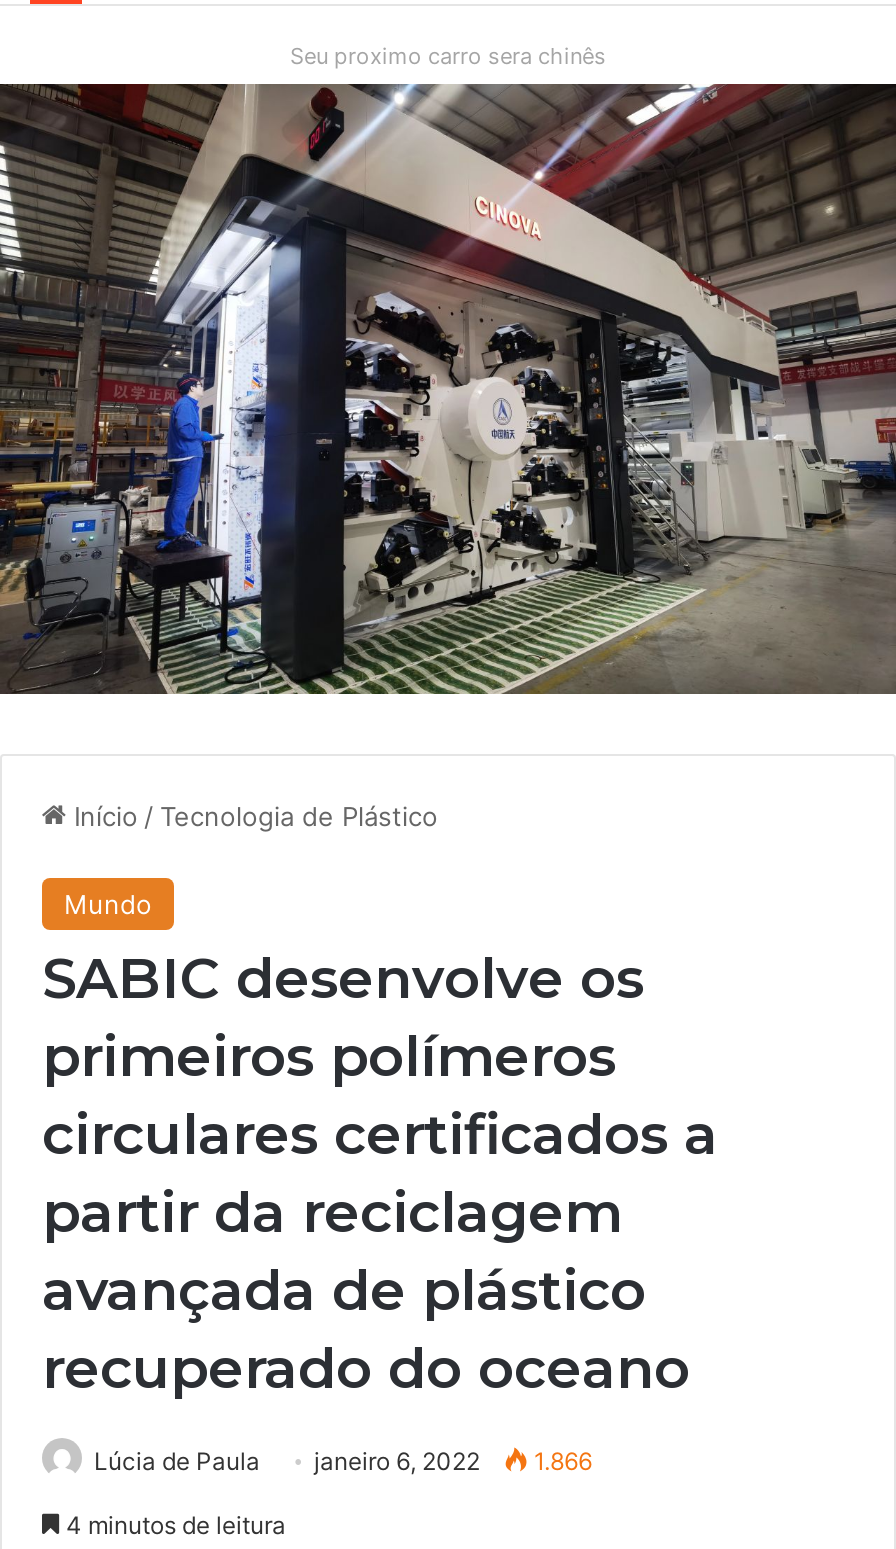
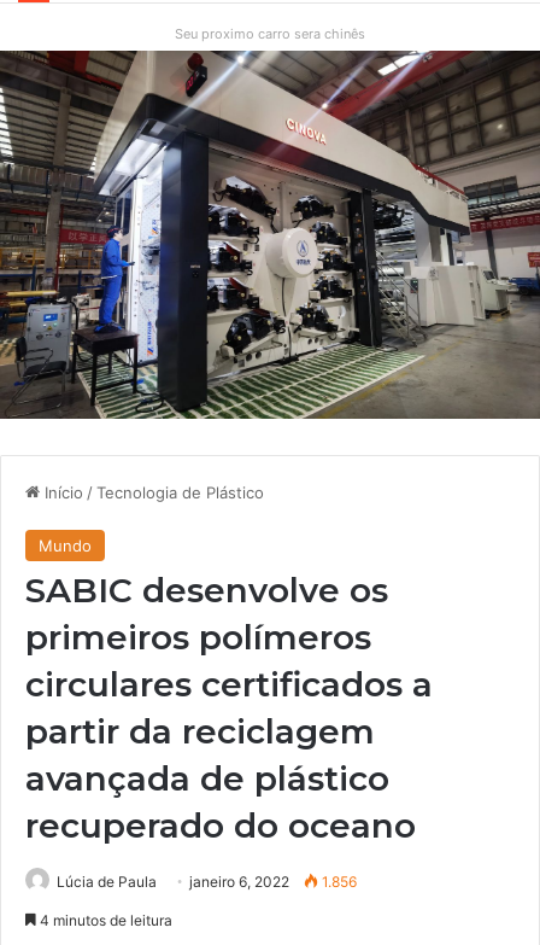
- Lúcia de Paula janeiro 6, 2022 1.866
+ Lúcia de Paula janeiro 6, 2022 1.856
